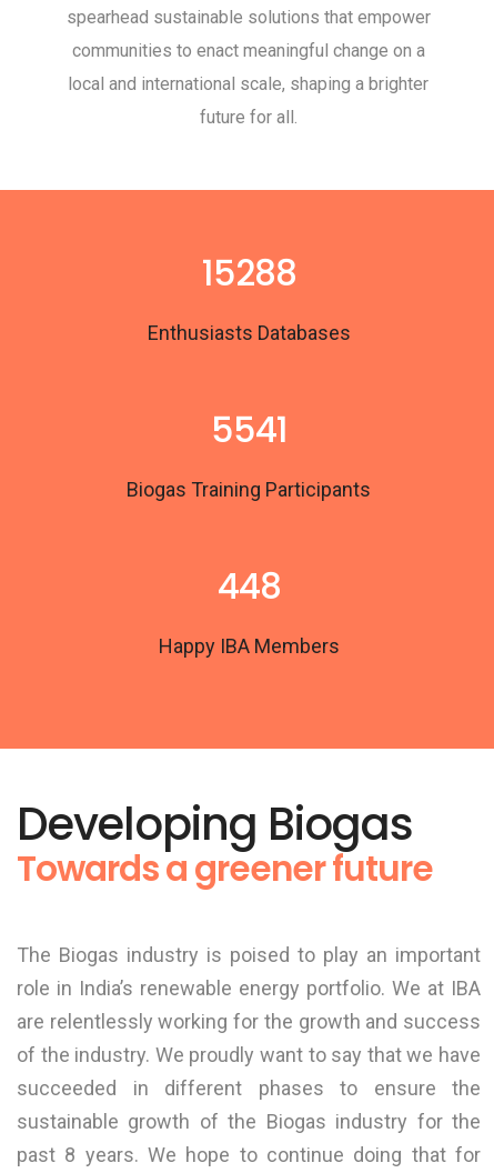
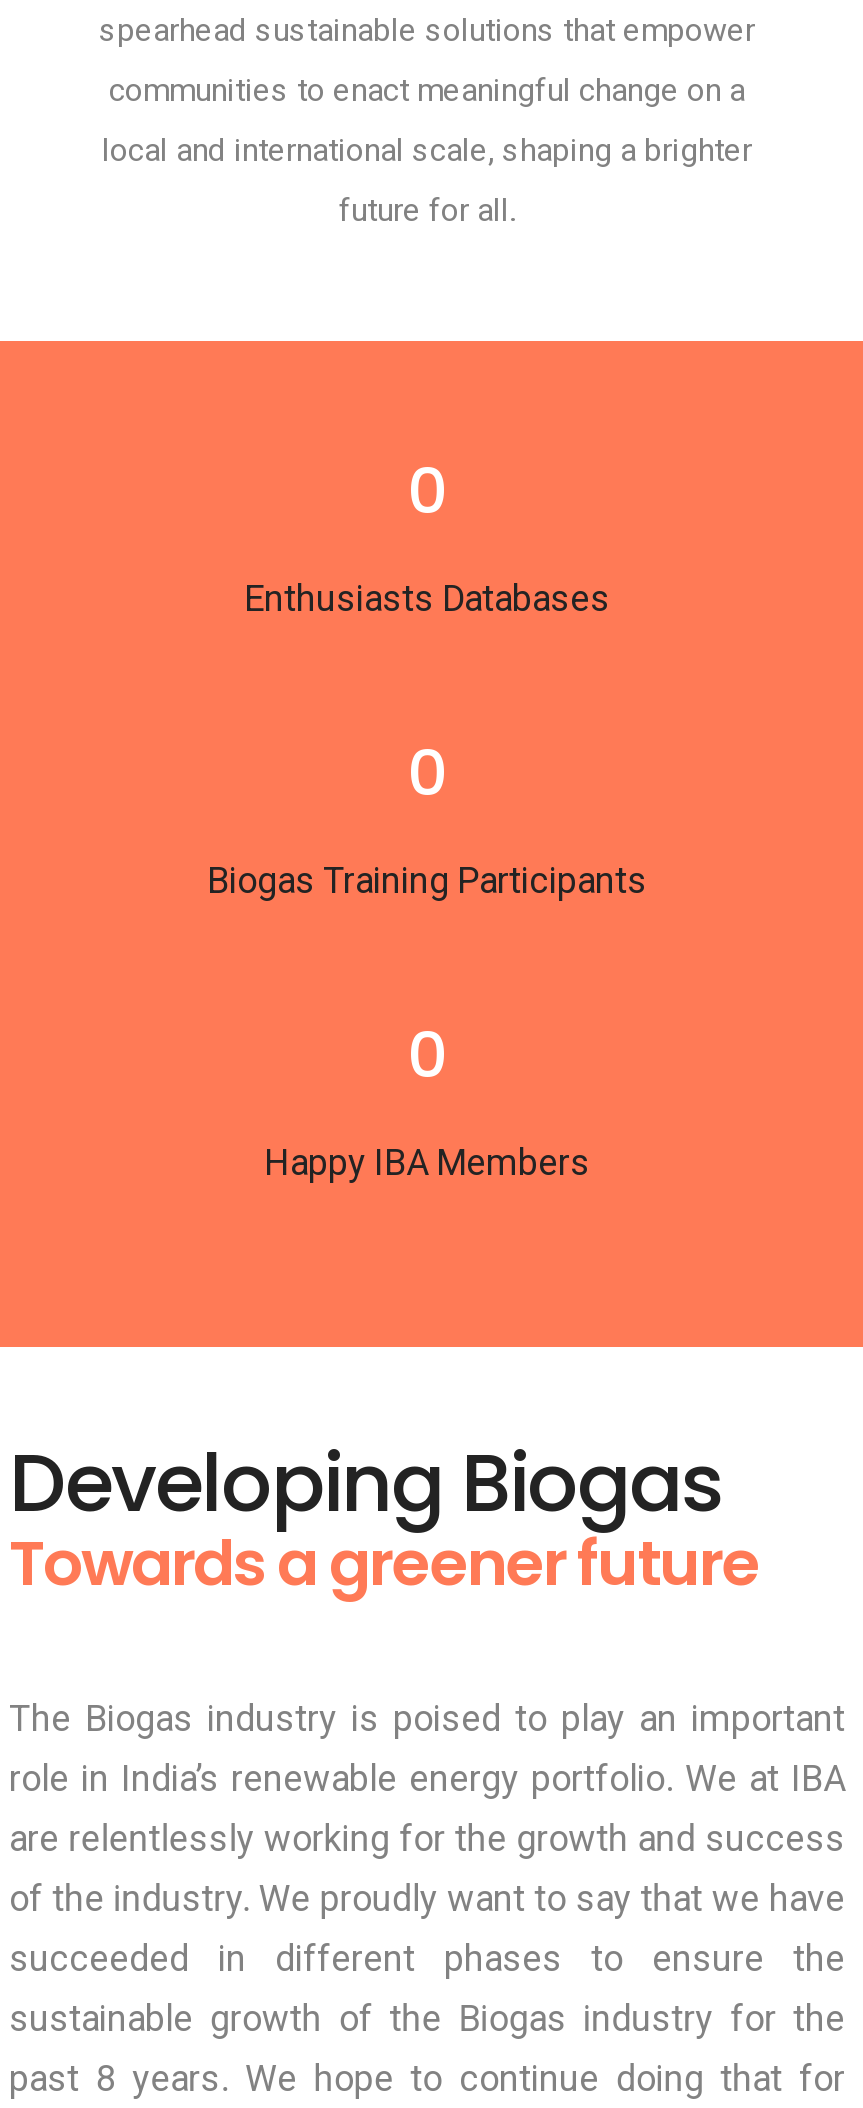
- 15288
+ 0

- 5541
+ 0

- 448
+ 0
